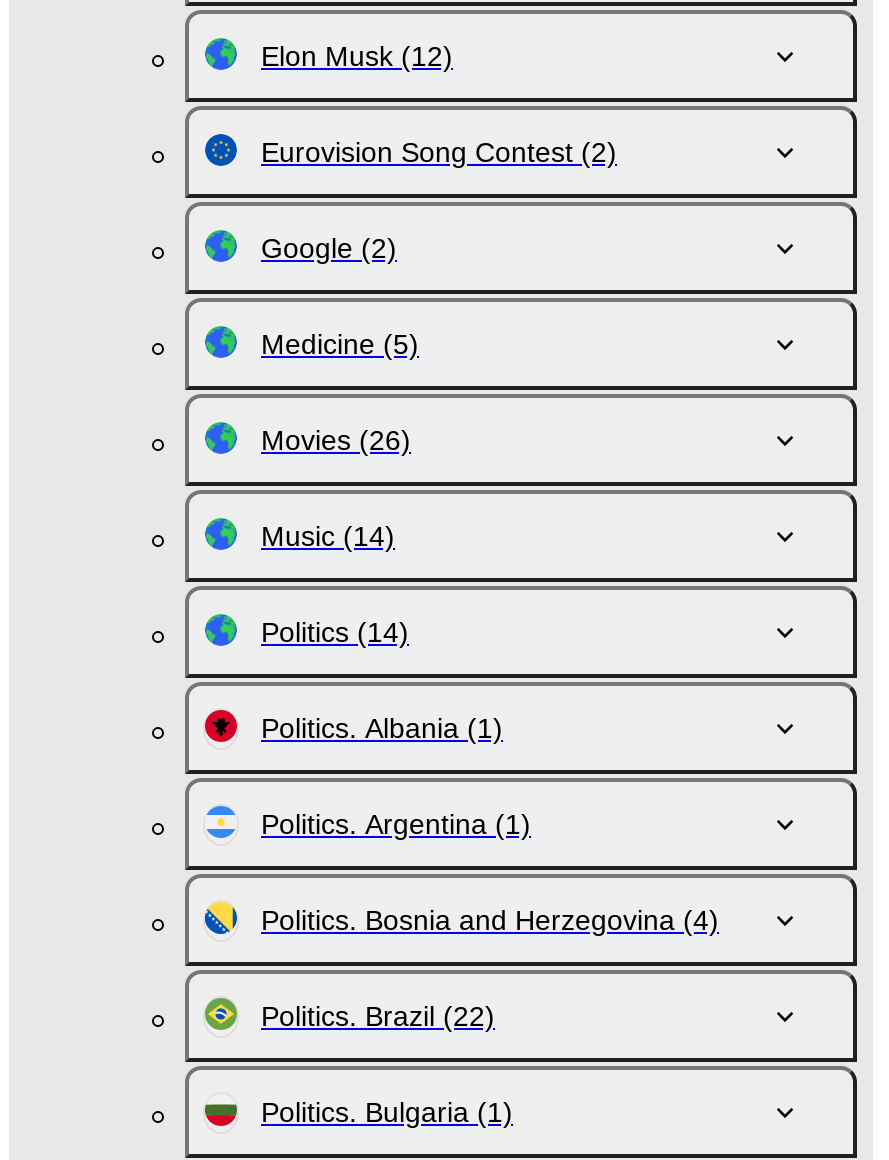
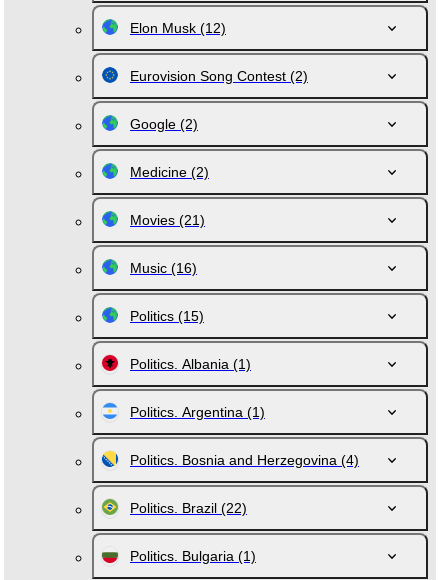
- Medicine (5)
+ Medicine (2)

- Movies (26)
+ Movies (21)

- Music (14)
+ Music (16)

- Politics (14)
+ Politics (15)
